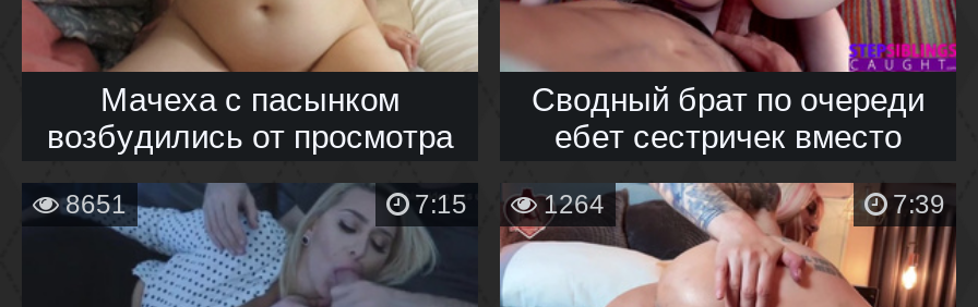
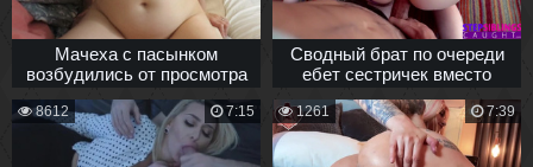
- 8651
+ 8612

- 1264
+ 1261
